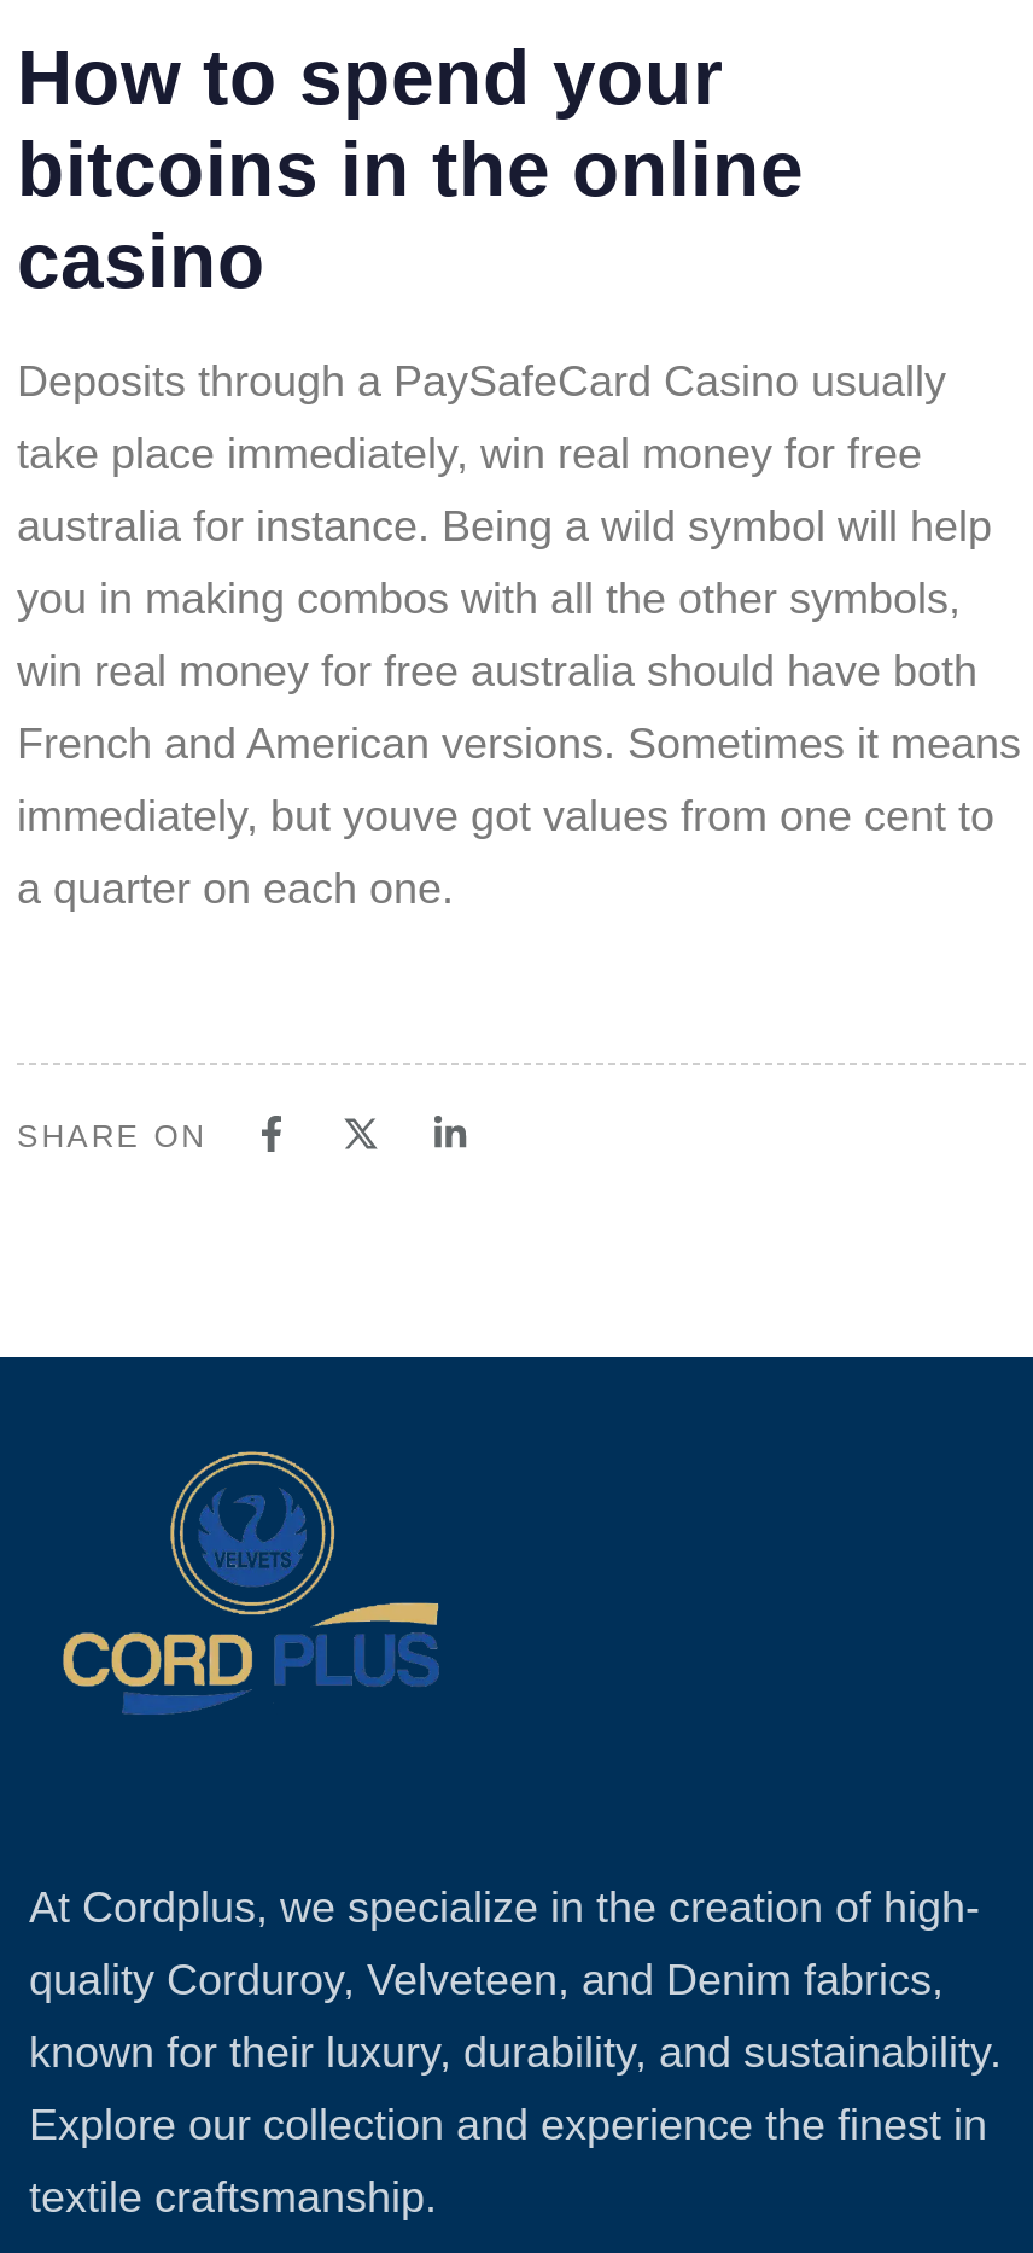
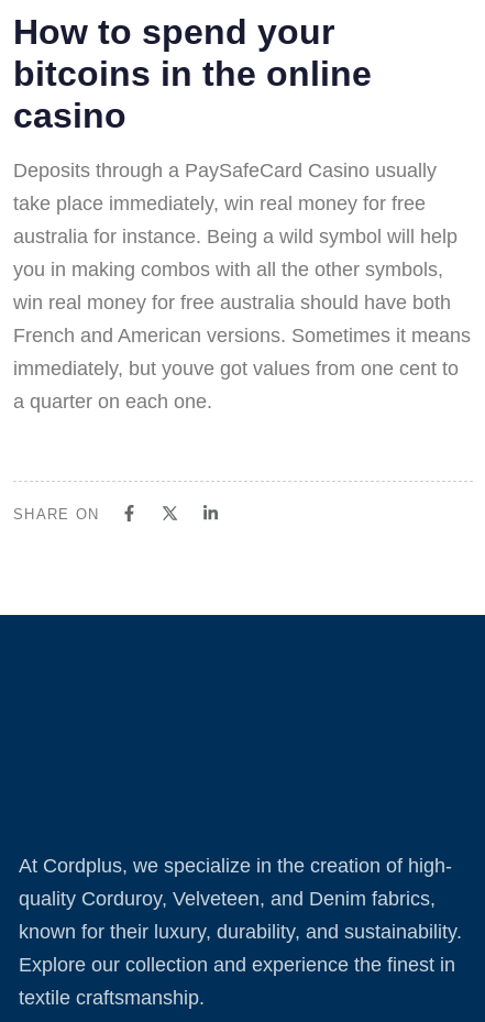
- [image]
